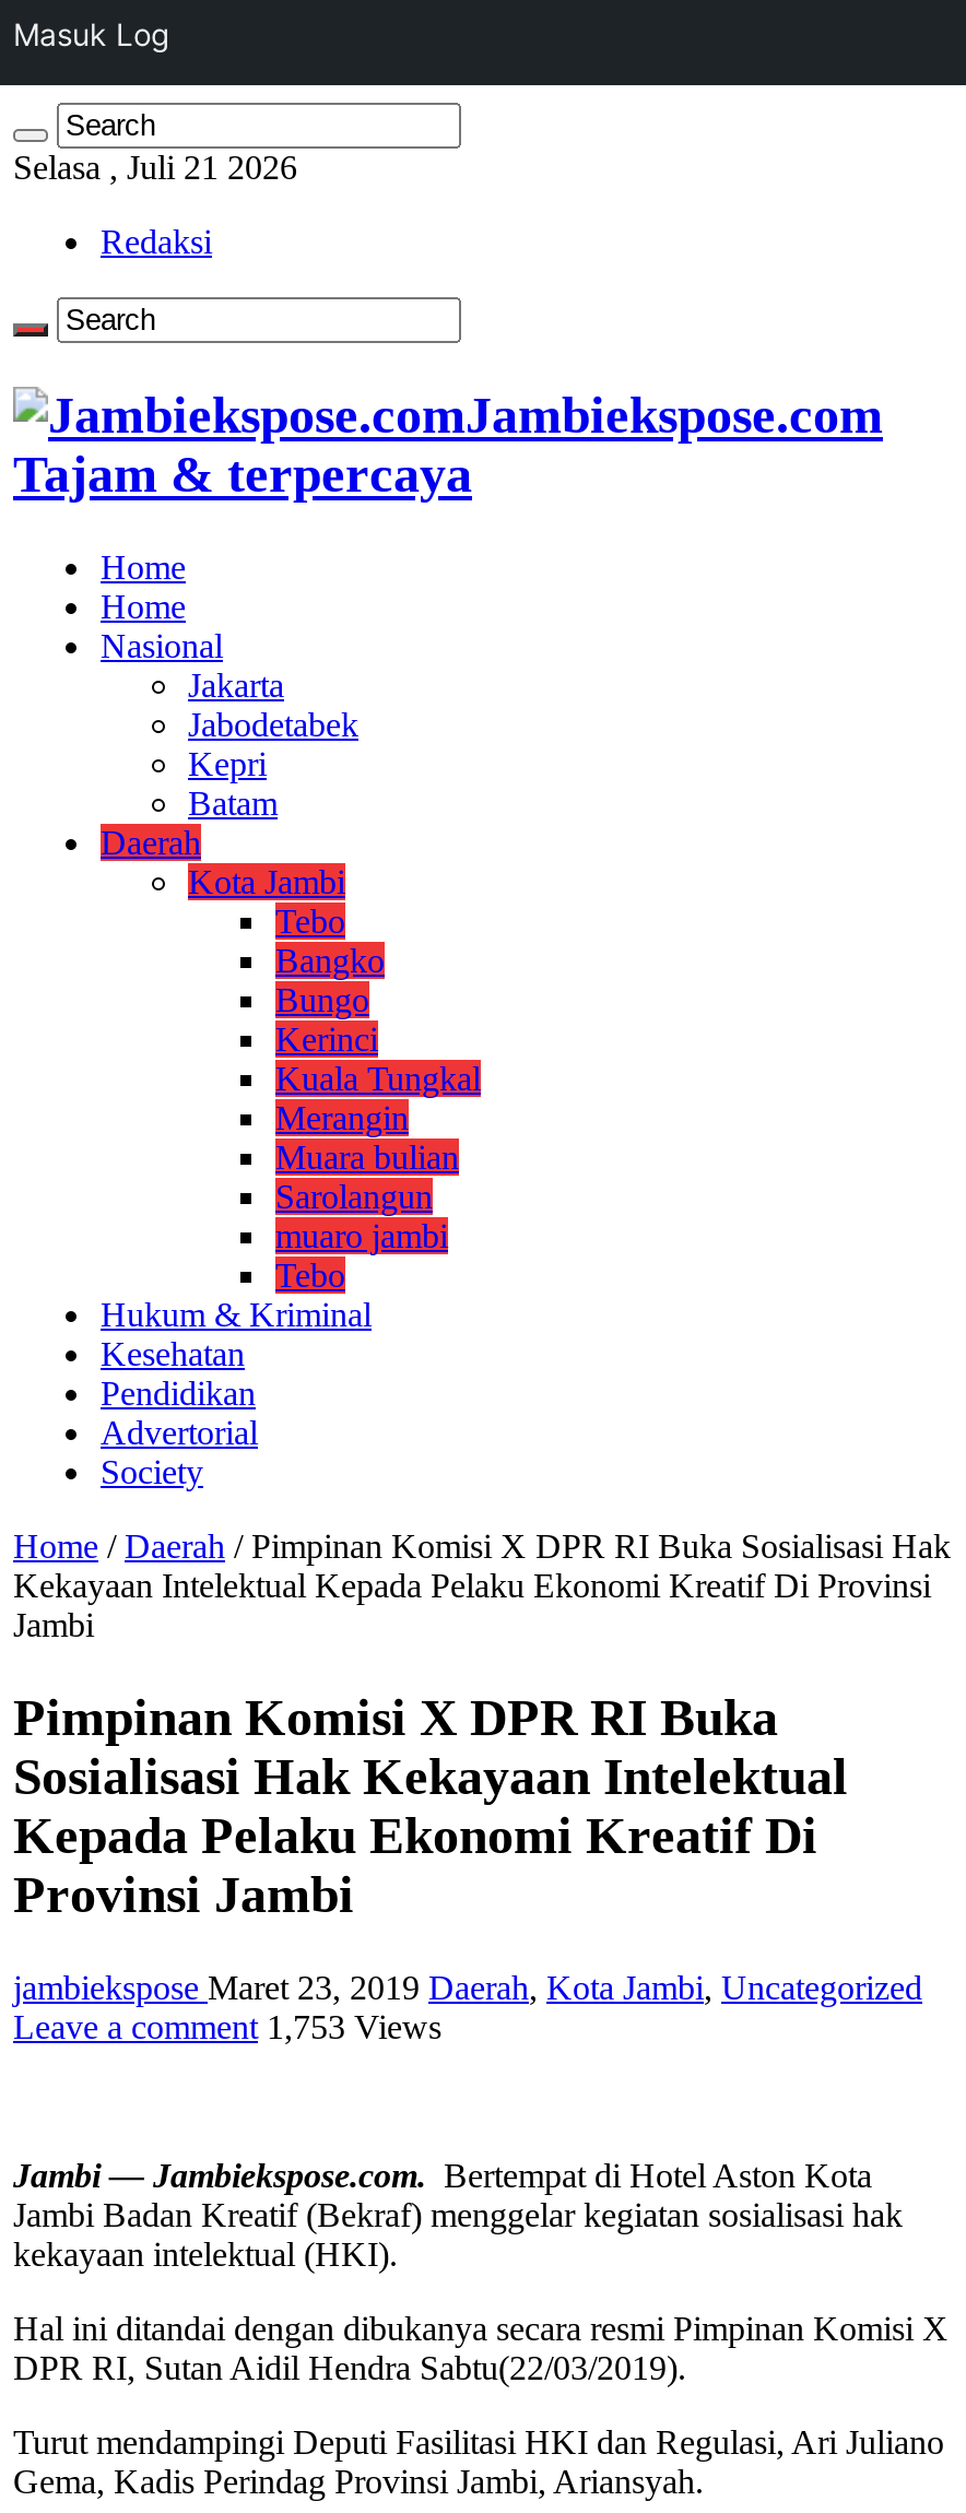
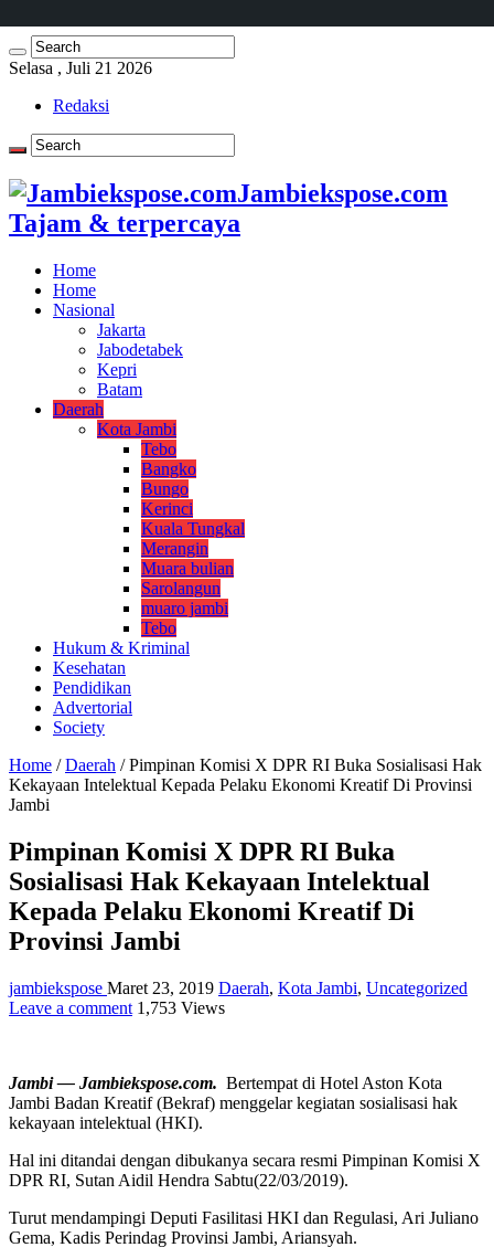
- Masuk Log
